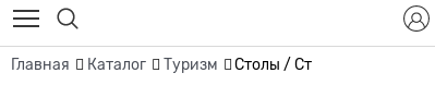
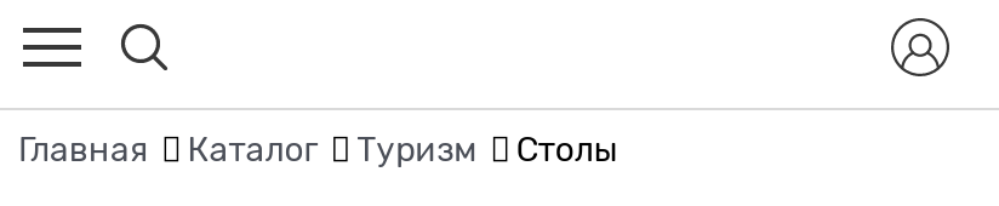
- Столы / Ст
+ Столы
